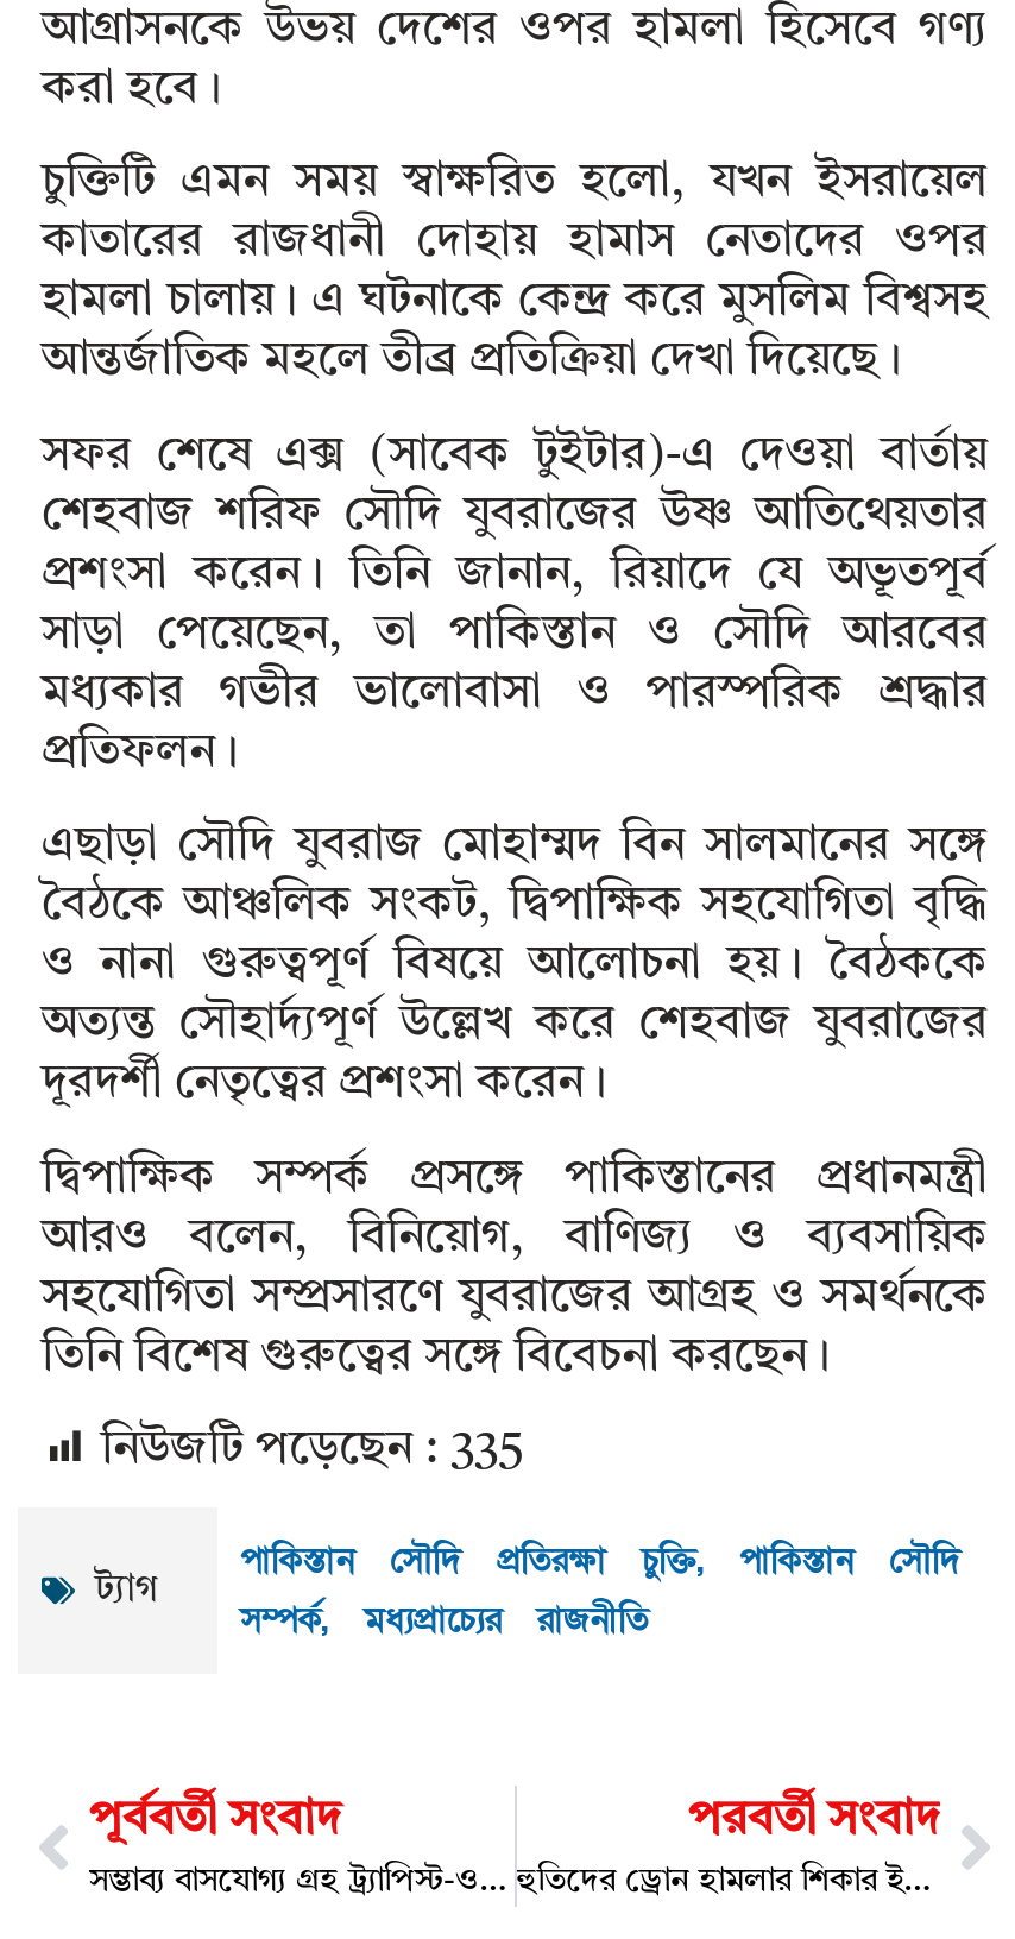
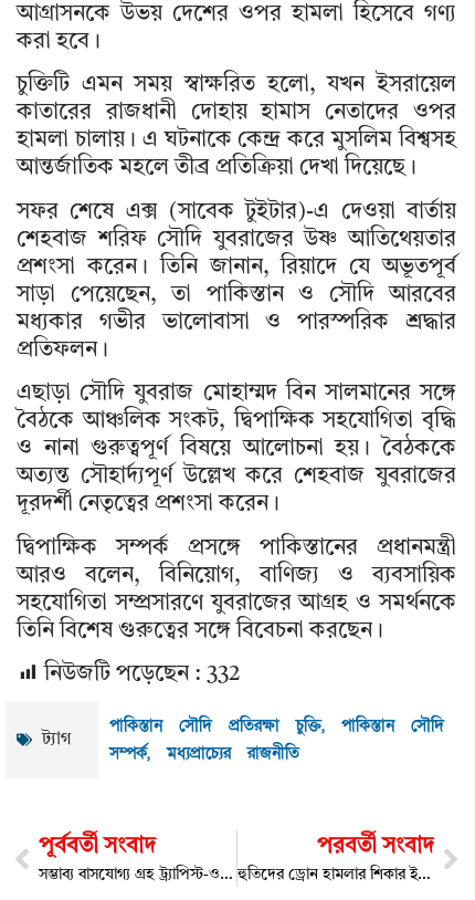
- নিউজটি পড়েছেন : 335
+ নিউজটি পড়েছেন : 332
